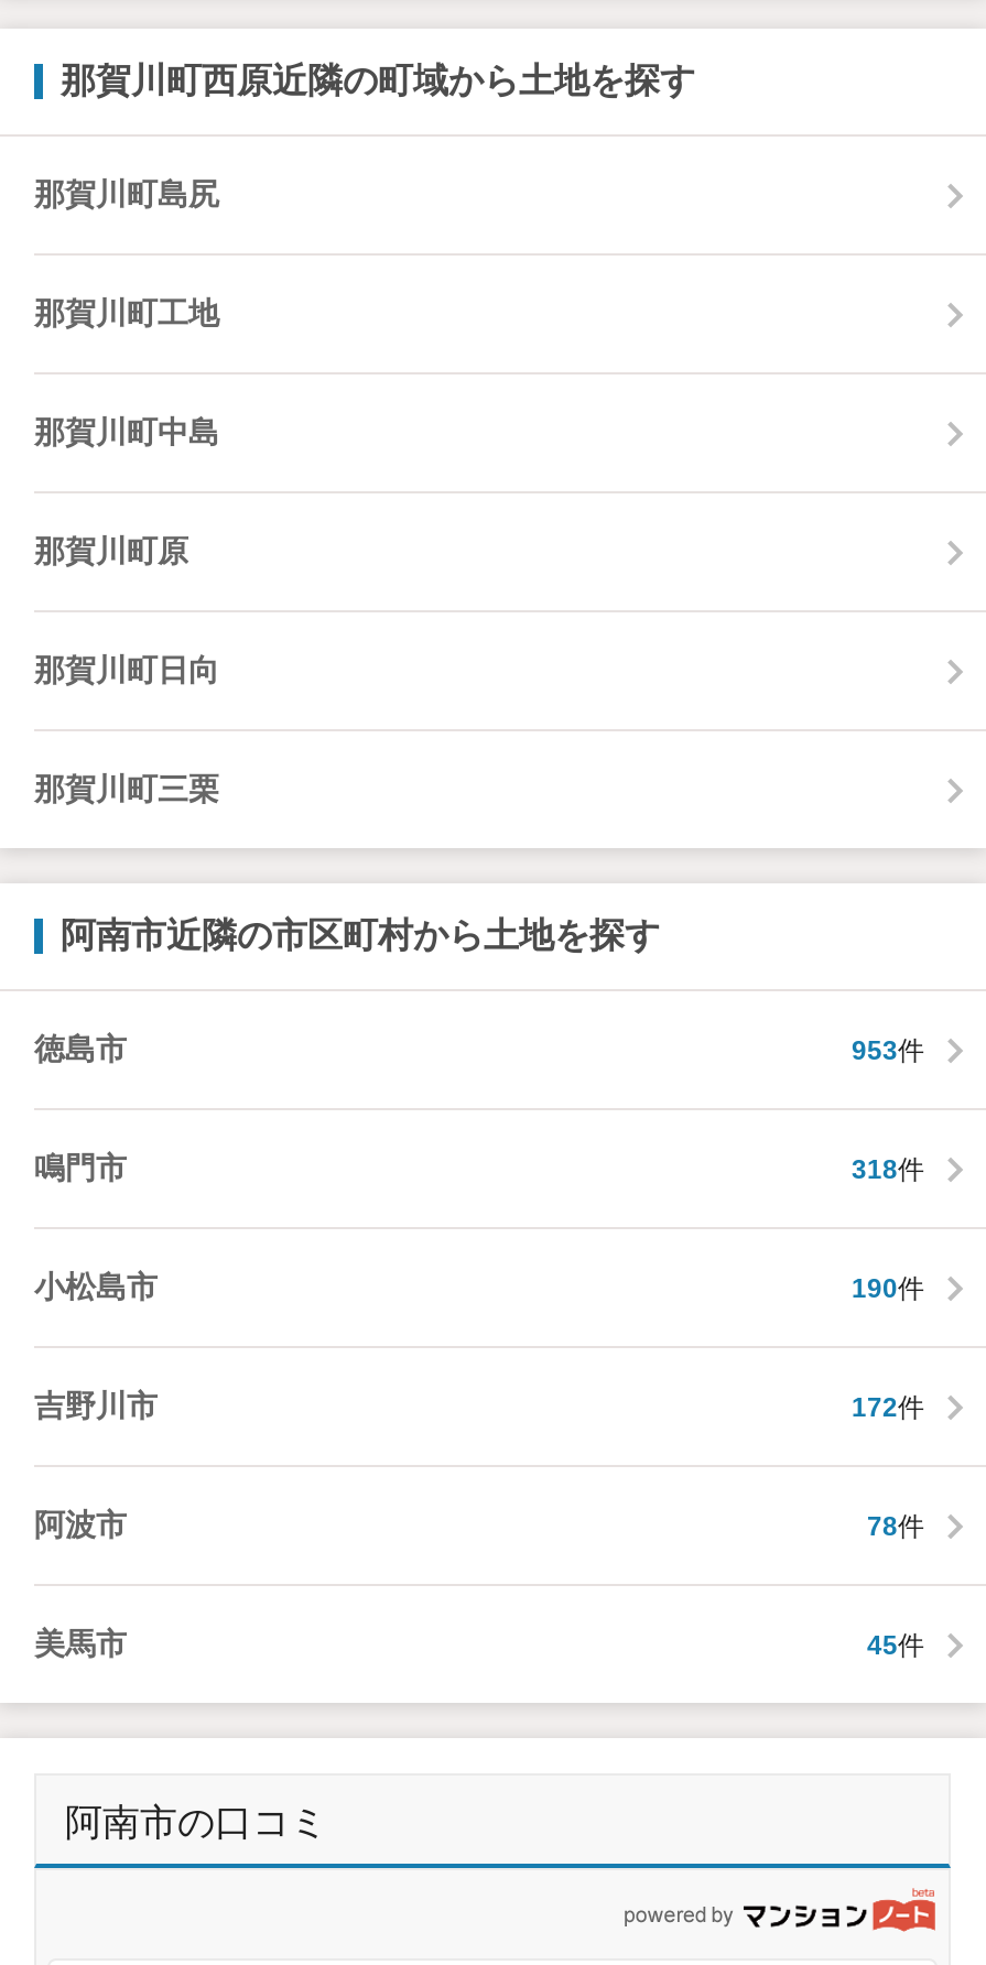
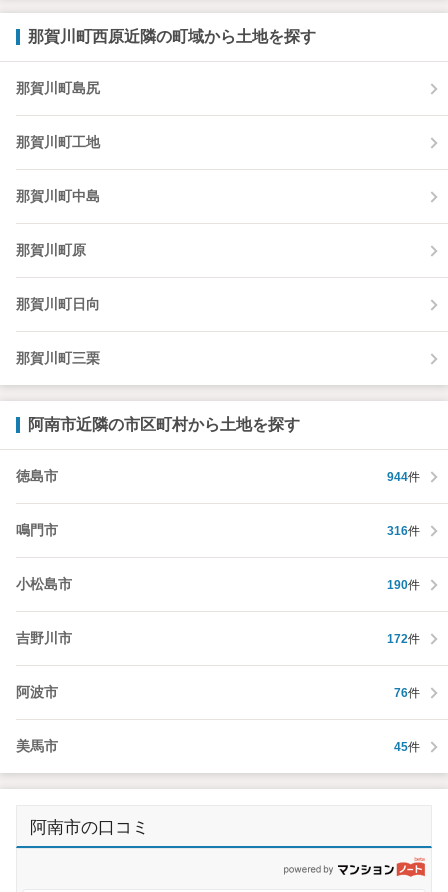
- 953件
+ 944件

- 318件
+ 316件

- 78件
+ 76件
